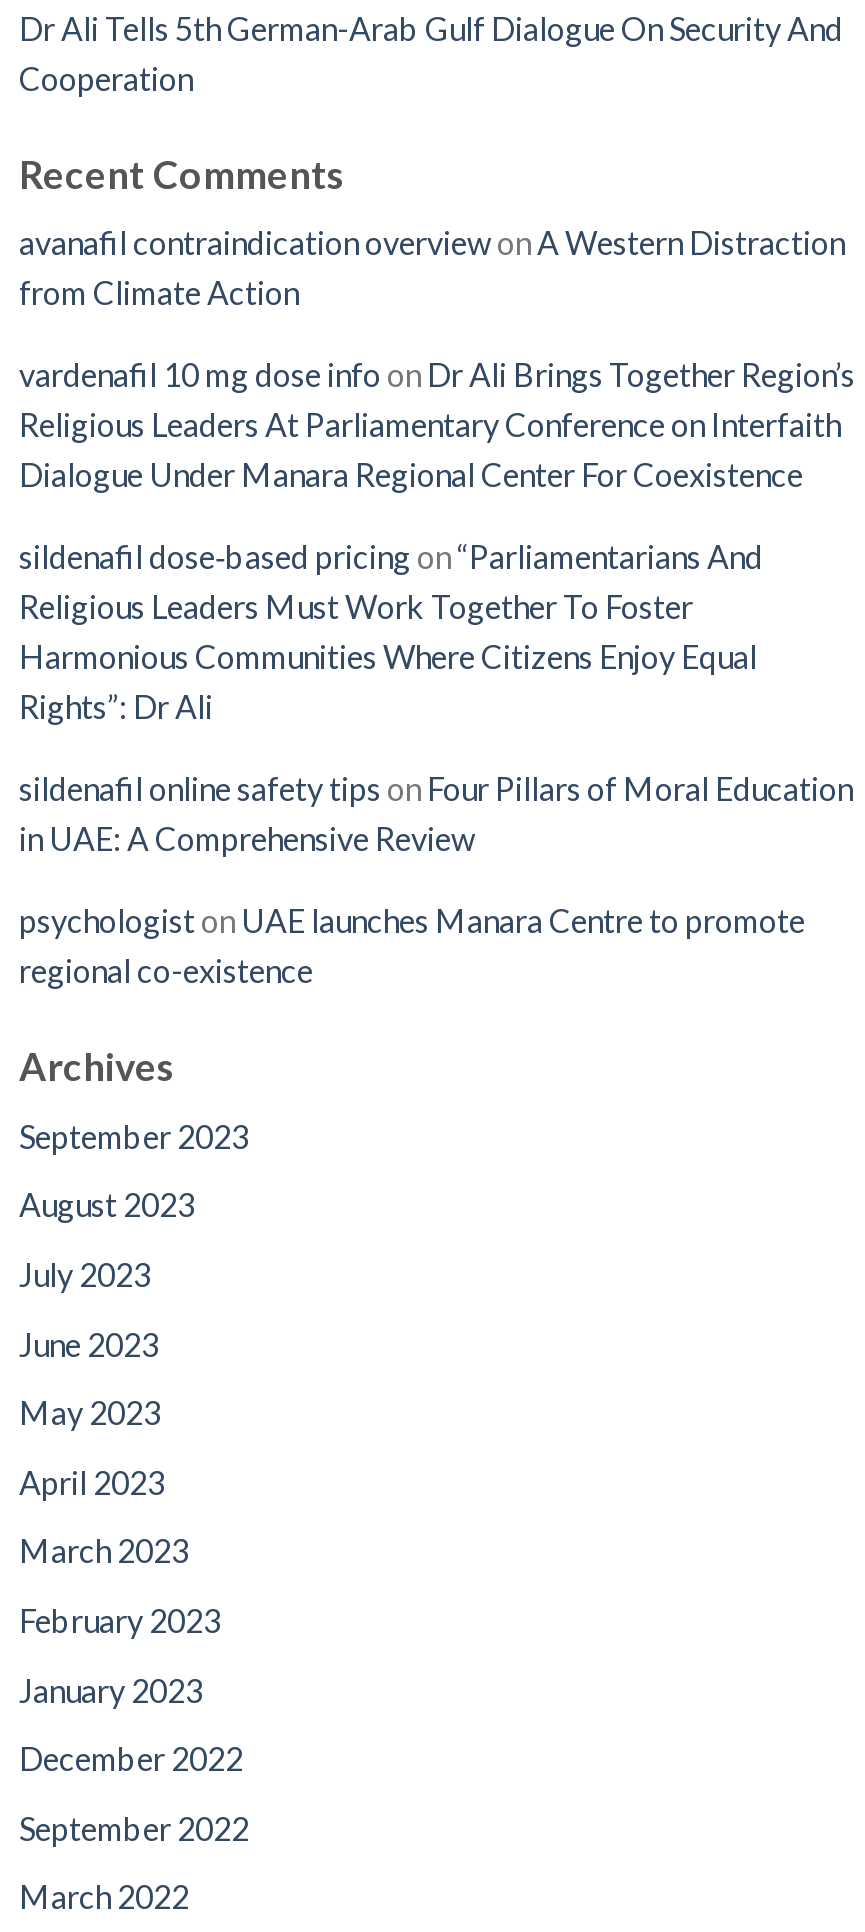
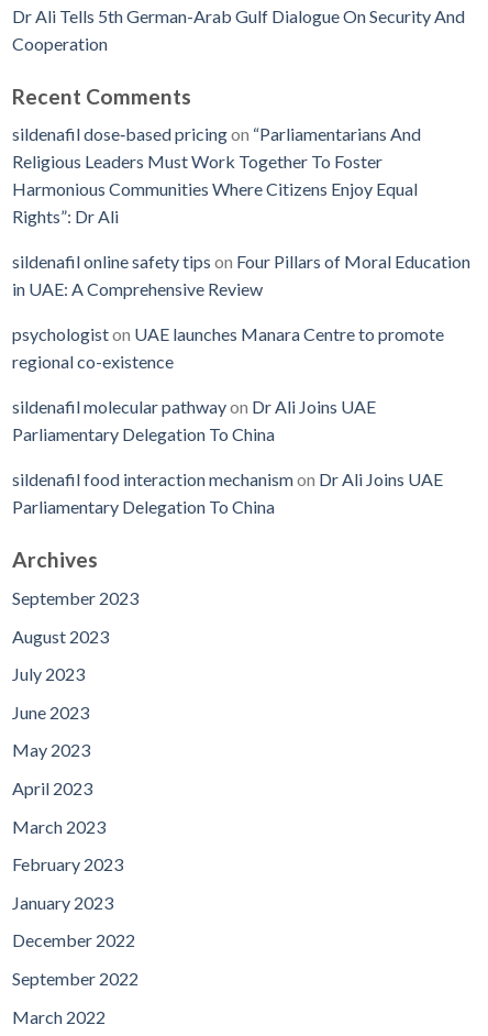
- avanafil contraindication overview on A Western Distraction
- from Climate Action
- vardenafil 10 mg dose info on Dr Ali Brings Together Region’s
- Religious Leaders At Parliamentary Conference on Interfaith
- Dialogue Under Manara Regional Center For Coexistence

moved up: sildenafil dose‑based pricing on “Parliamentarians And | Religious Leaders Must Work Together To Foster | Harmonious Communities Where Citizens Enjoy Equal | Rights”: Dr Ali | sildenafil online safety tips on Four Pillars of Moral Education | in UAE: A Comprehensive Review | psychologist on UAE launches Manara Centre to promote | regional co-existence

+ sildenafil molecular pathway on Dr Ali Joins UAE
+ Parliamentary Delegation To China
+ sildenafil food interaction mechanism on Dr Ali Joins UAE
+ Parliamentary Delegation To China
